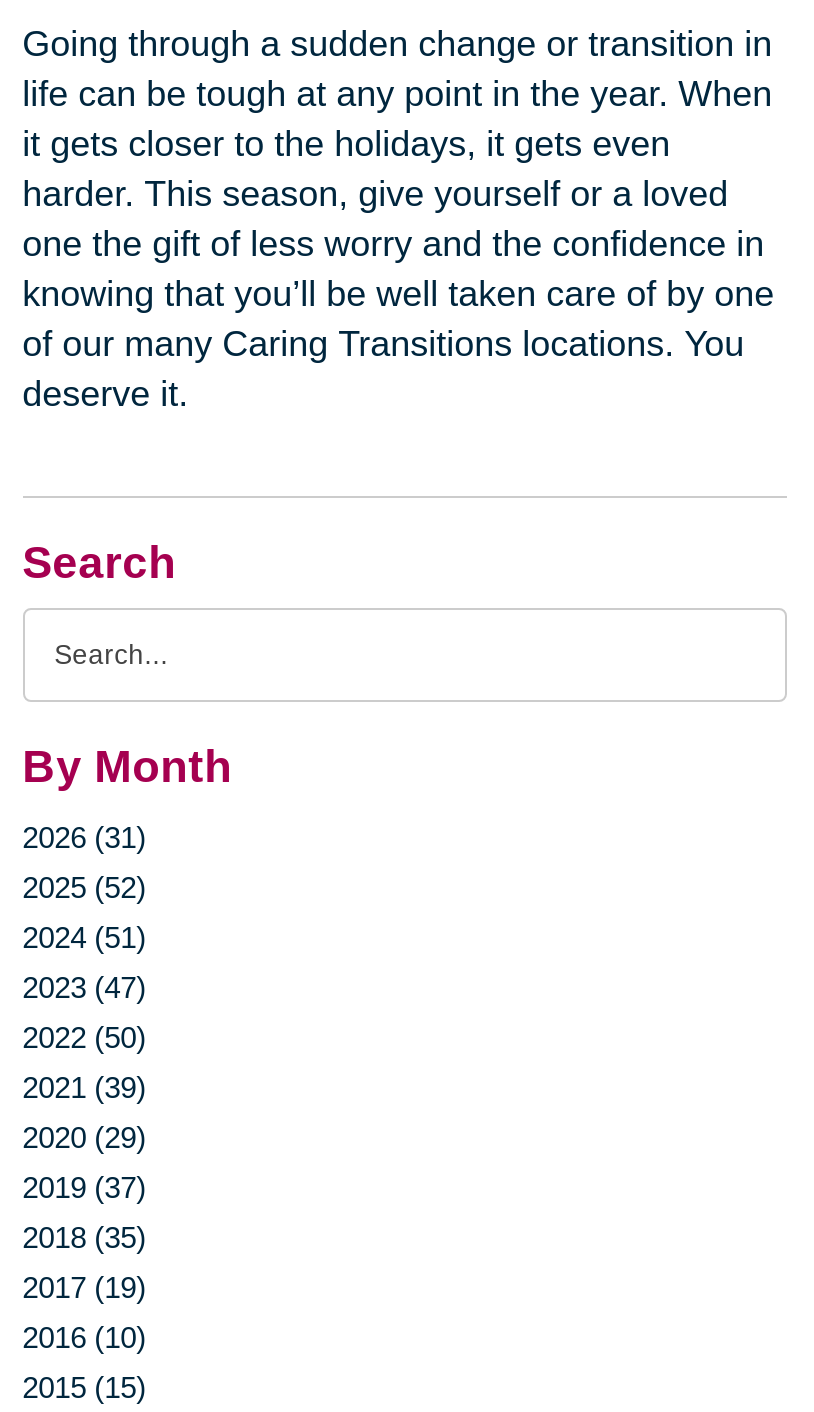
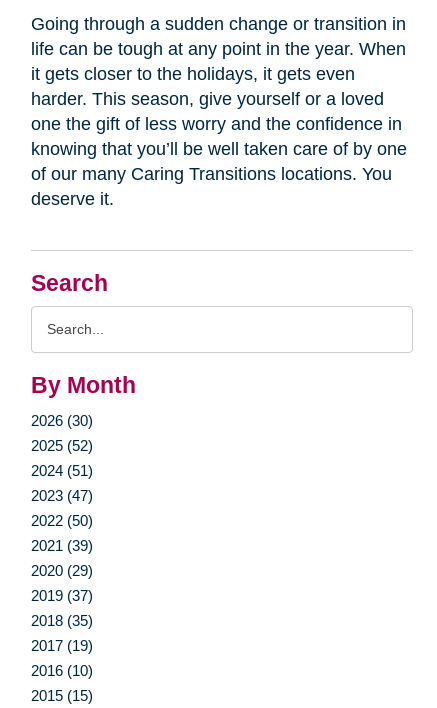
- 2026 (31)
+ 2026 (30)
